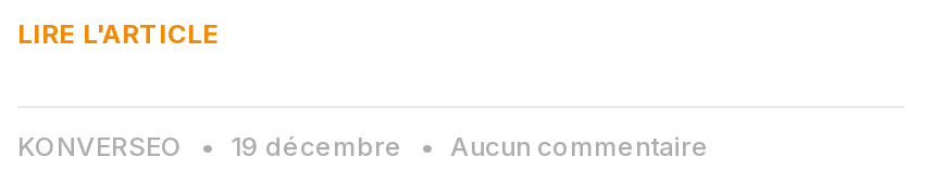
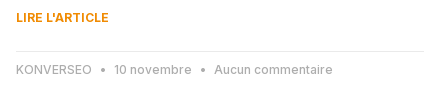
- KONVERSEO 19 décembre Aucun commentaire
+ KONVERSEO 10 novembre Aucun commentaire
